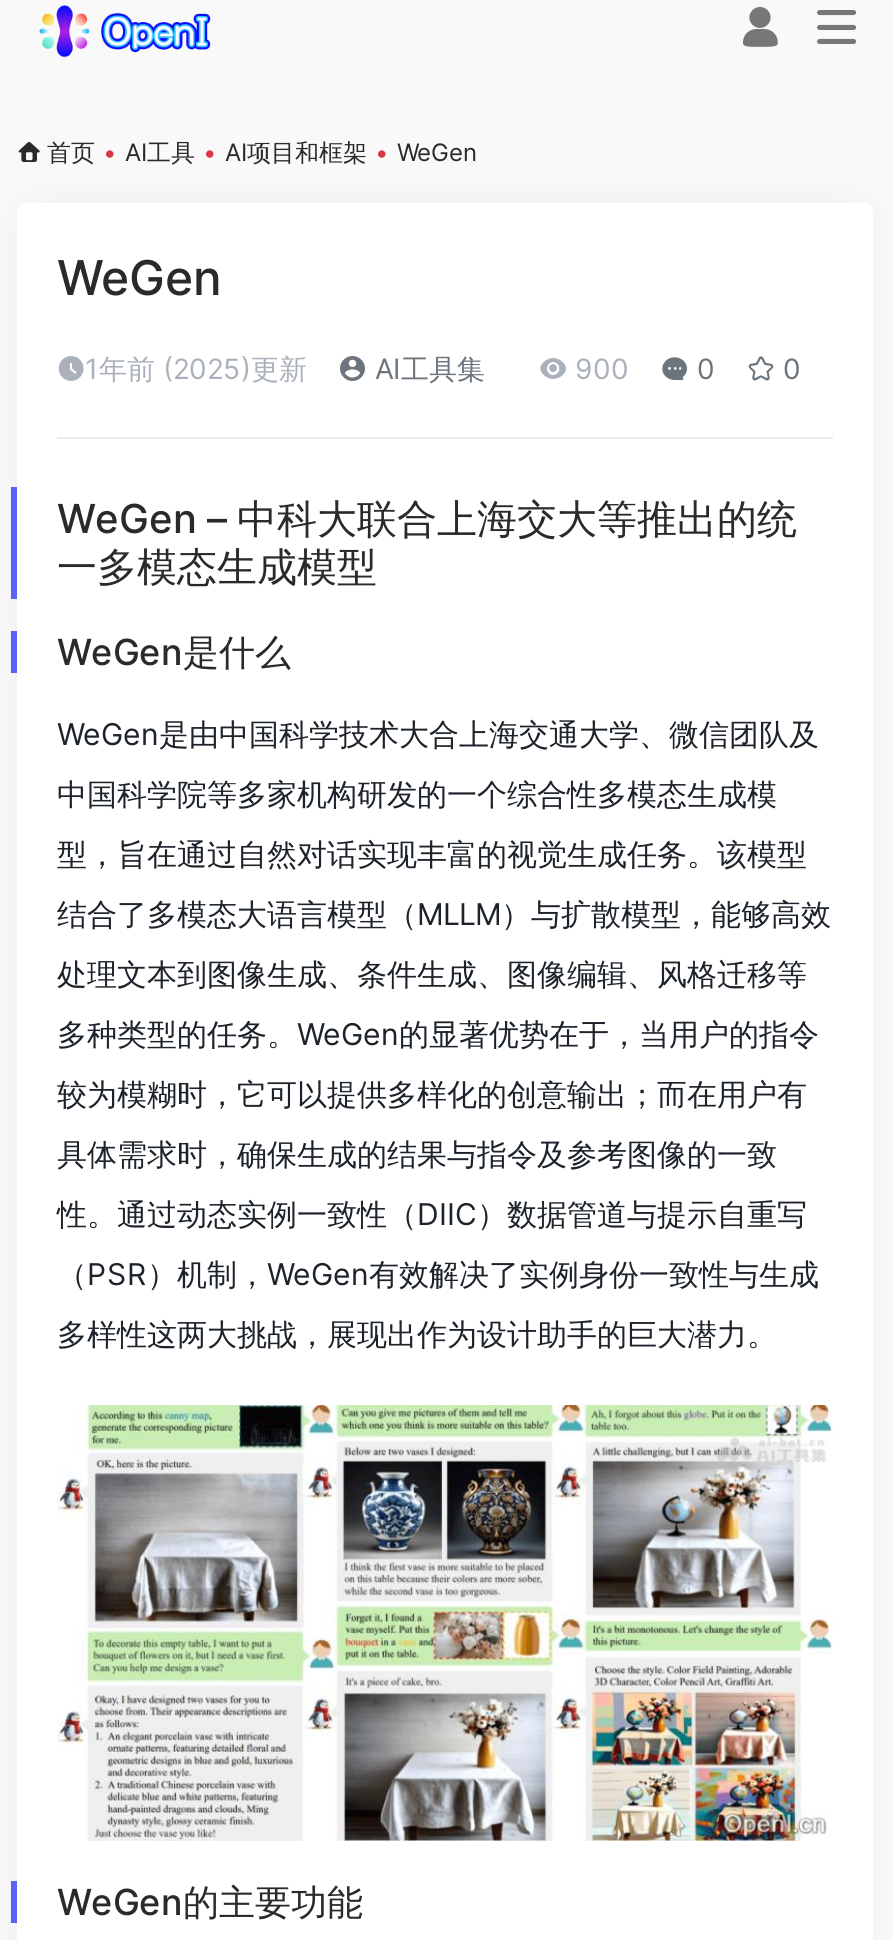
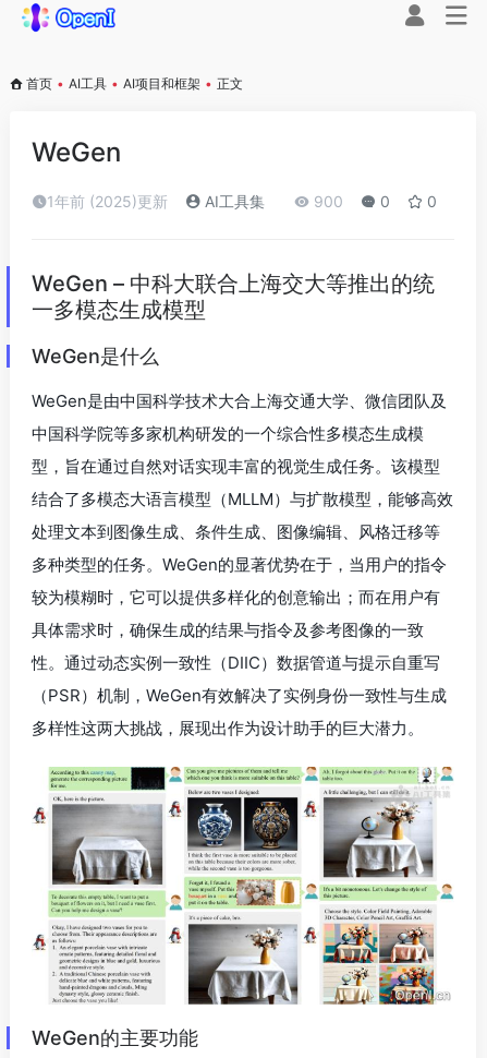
- 首页 • AI工具 • AI项目和框架 • WeGen
+ 首页 • AI工具 • AI项目和框架 • 正文
